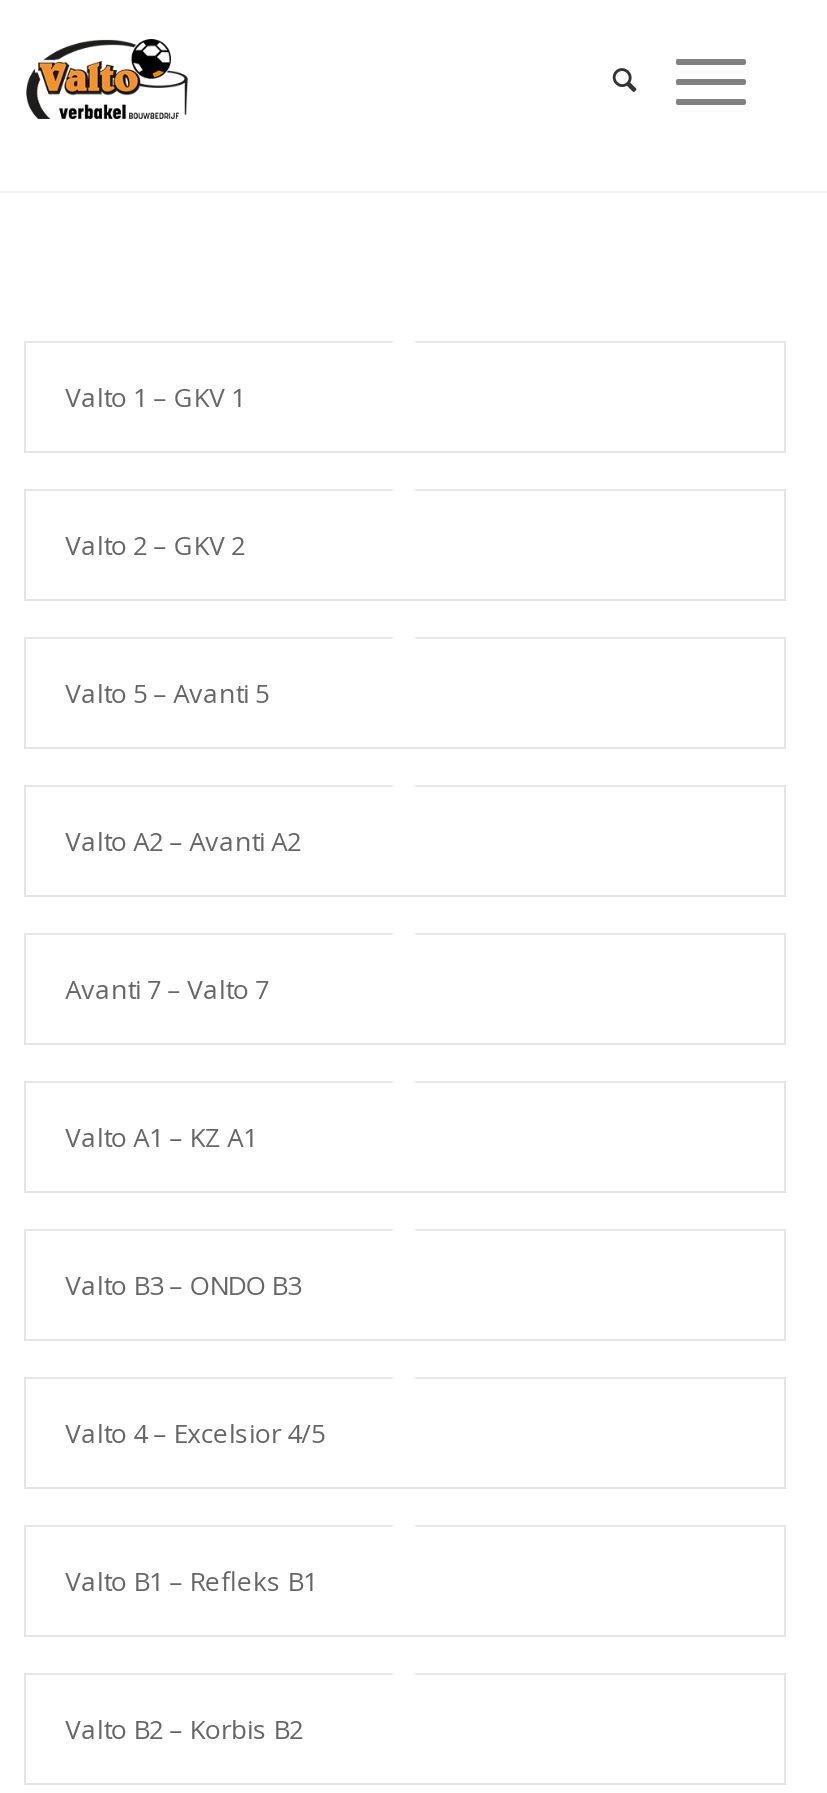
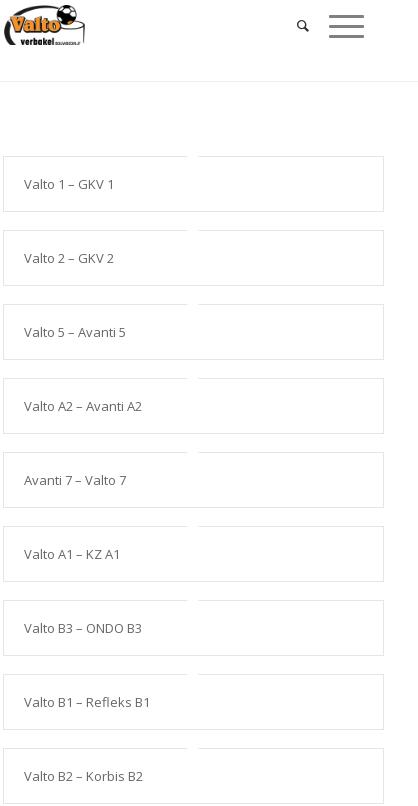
- Valto 4 – Excelsior 4/5
